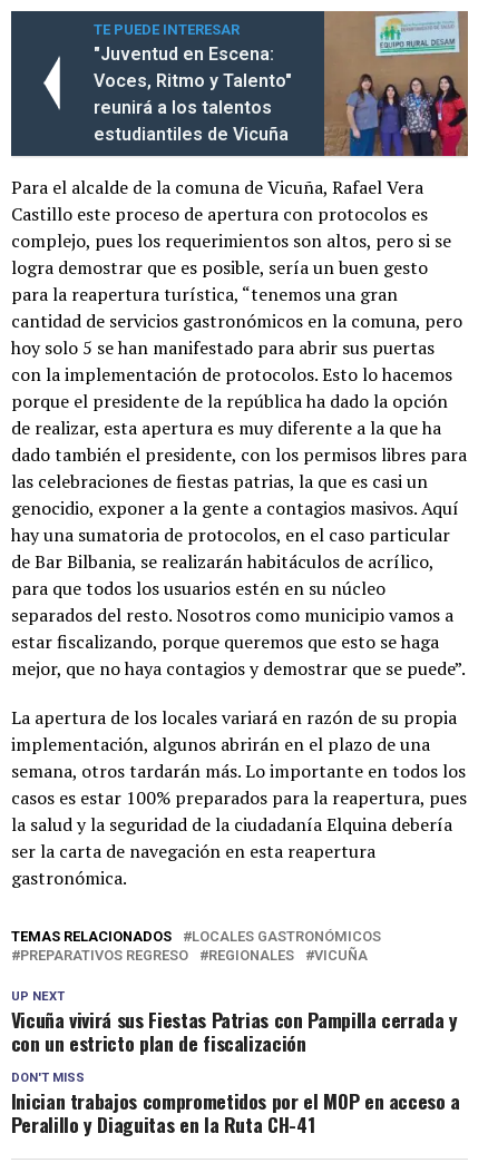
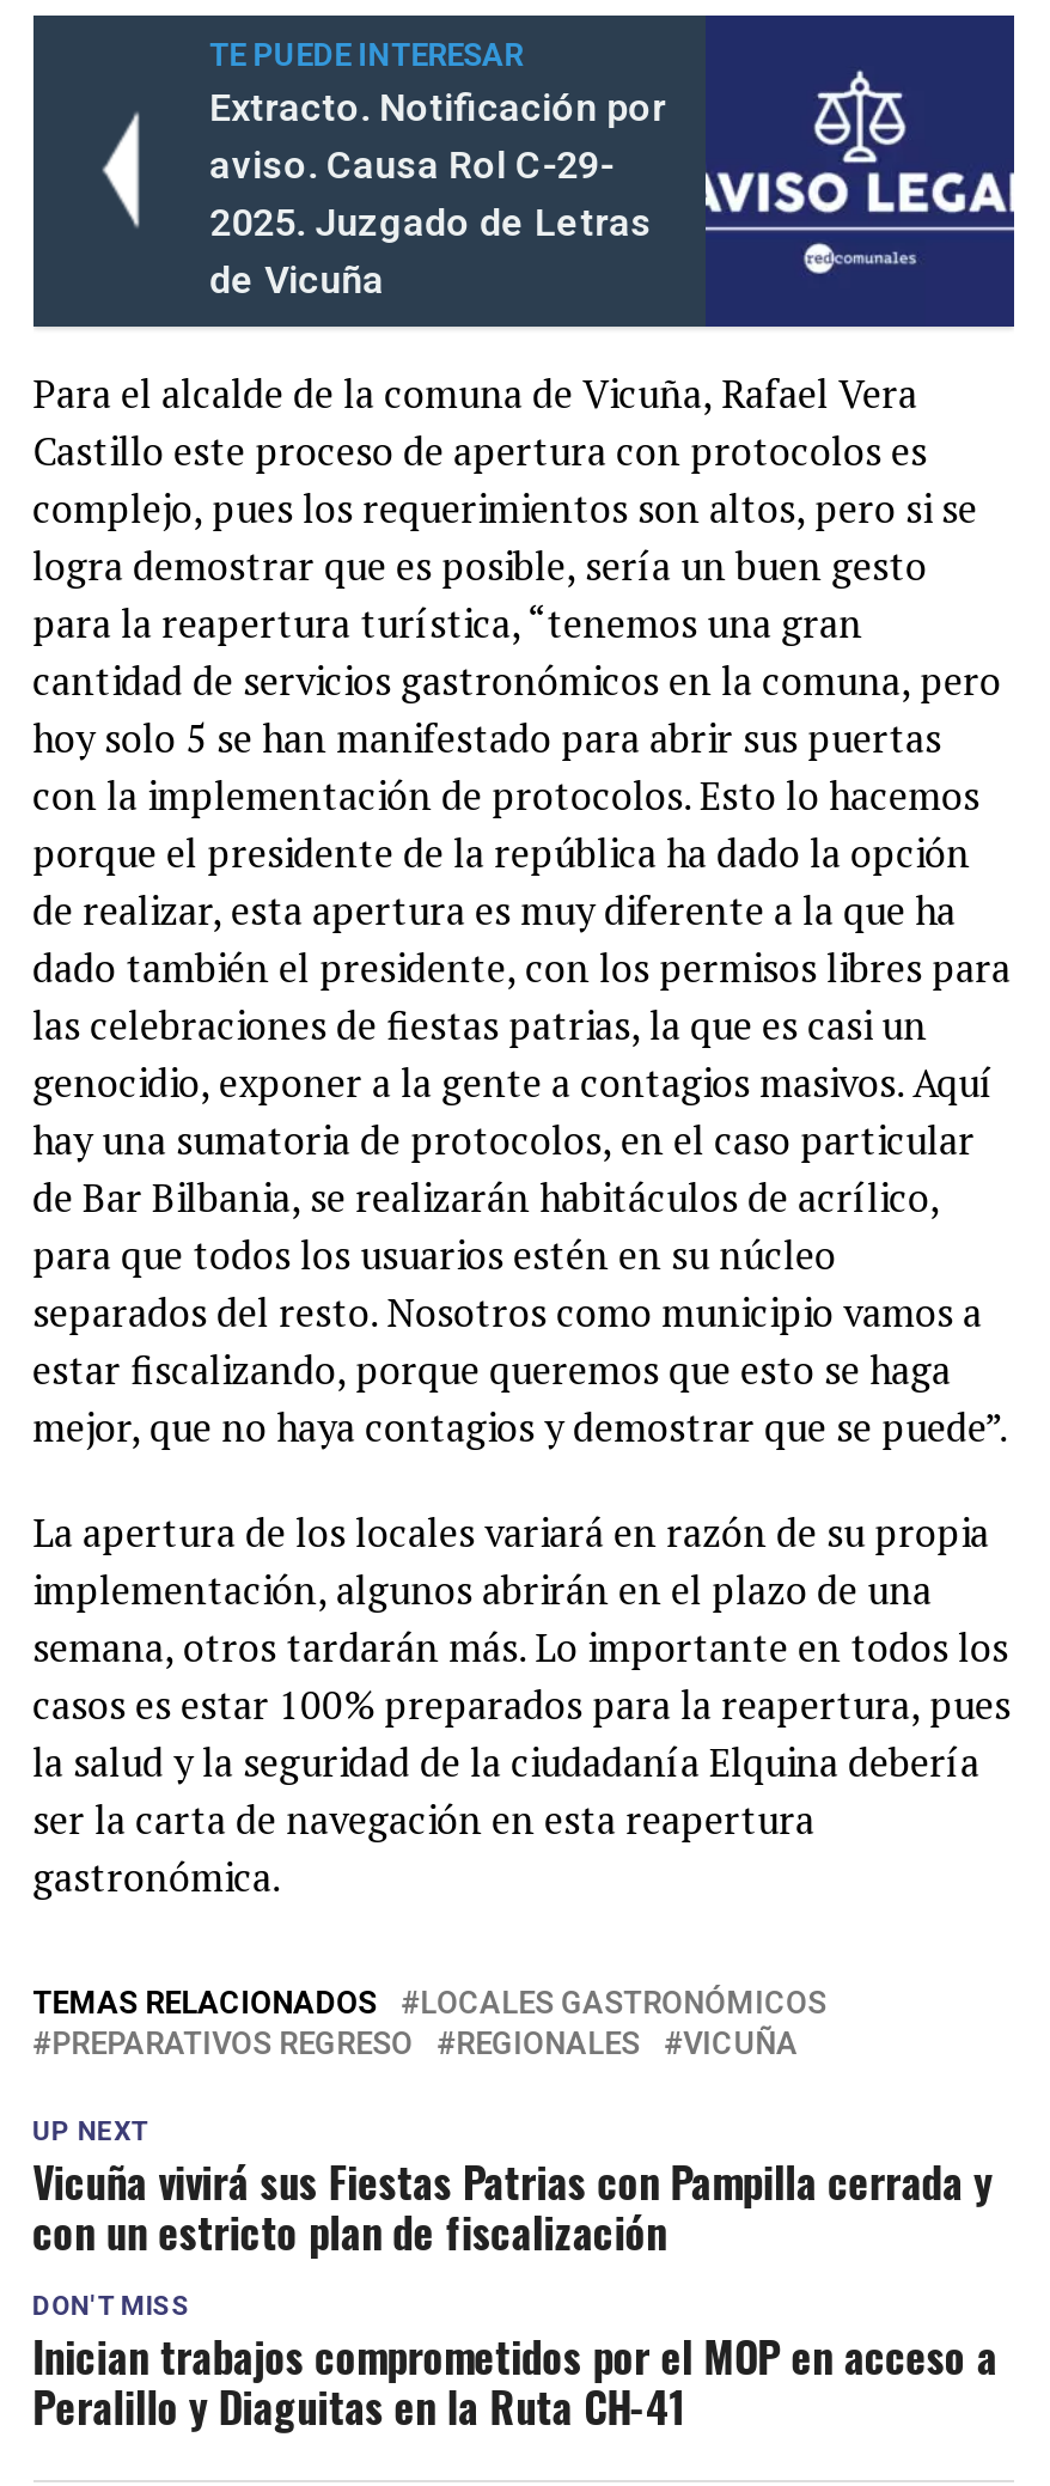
- [image]
- "Juventud en Escena:
- Voces, Ritmo y Talento"
- reunirá a los talentos
- estudiantiles de Vicuña
+ [image]
+ Extracto. Notificación por
+ aviso. Causa Rol C-29-
+ 2025. Juzgado de Letras
+ de Vicuña
